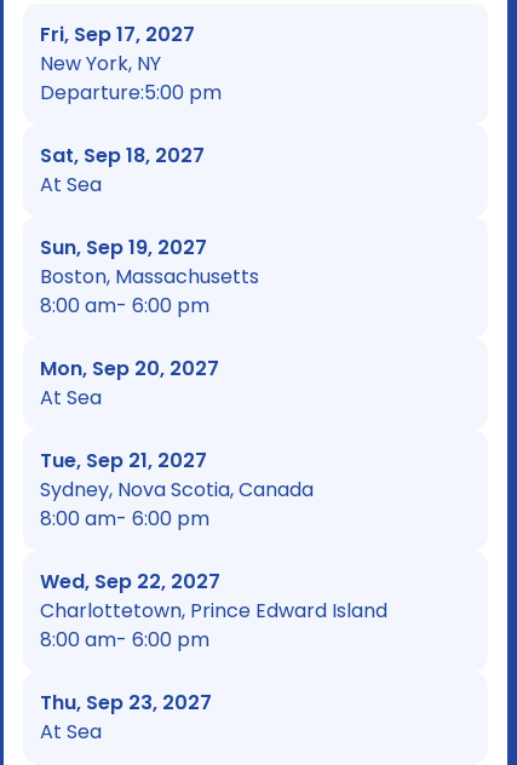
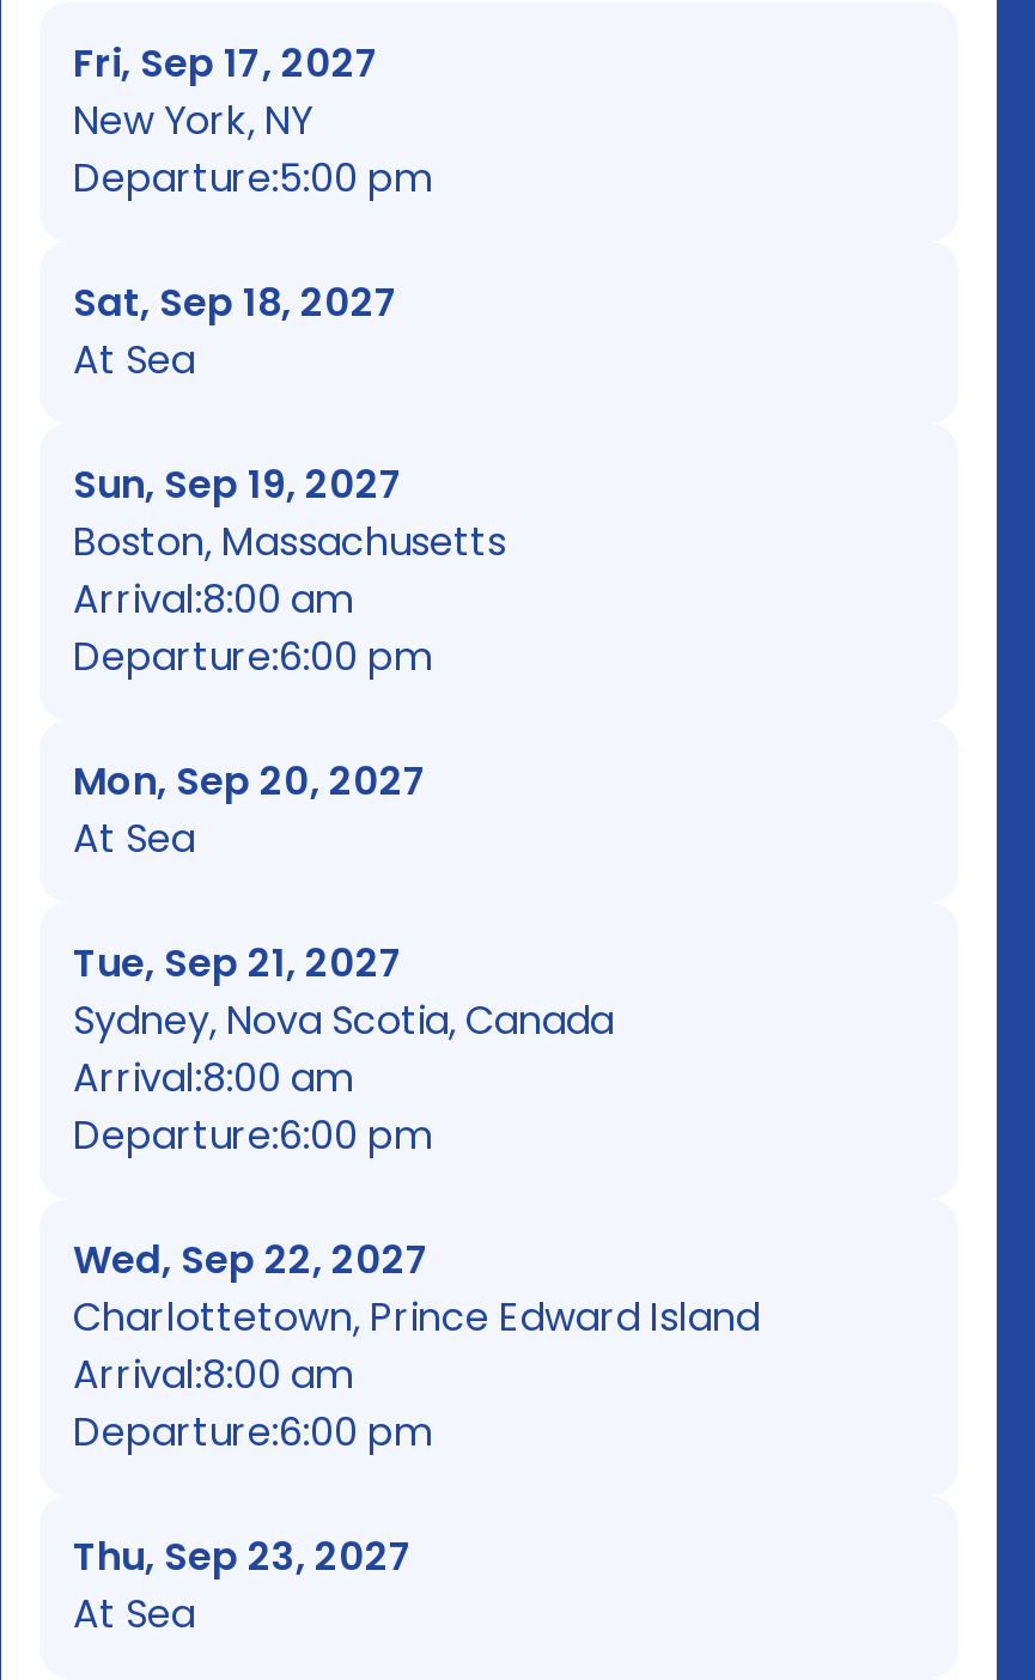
- 8:00 am- 6:00 pm
+ Arrival:8:00 am
+ Departure:6:00 pm

- 8:00 am- 6:00 pm
+ Arrival:8:00 am
+ Departure:6:00 pm

- 8:00 am- 6:00 pm
+ Arrival:8:00 am
+ Departure:6:00 pm
